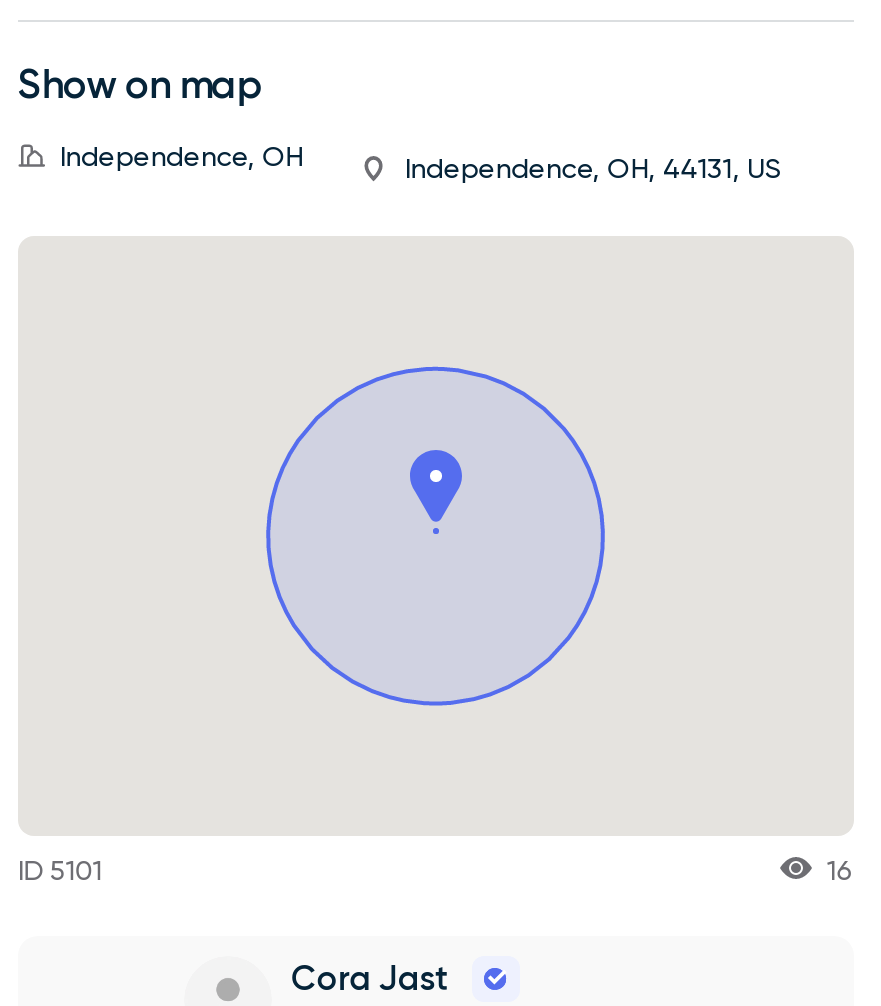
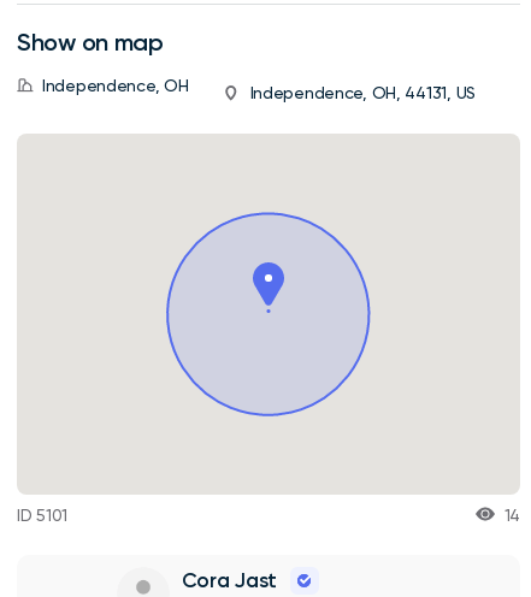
- 16
+ 14
